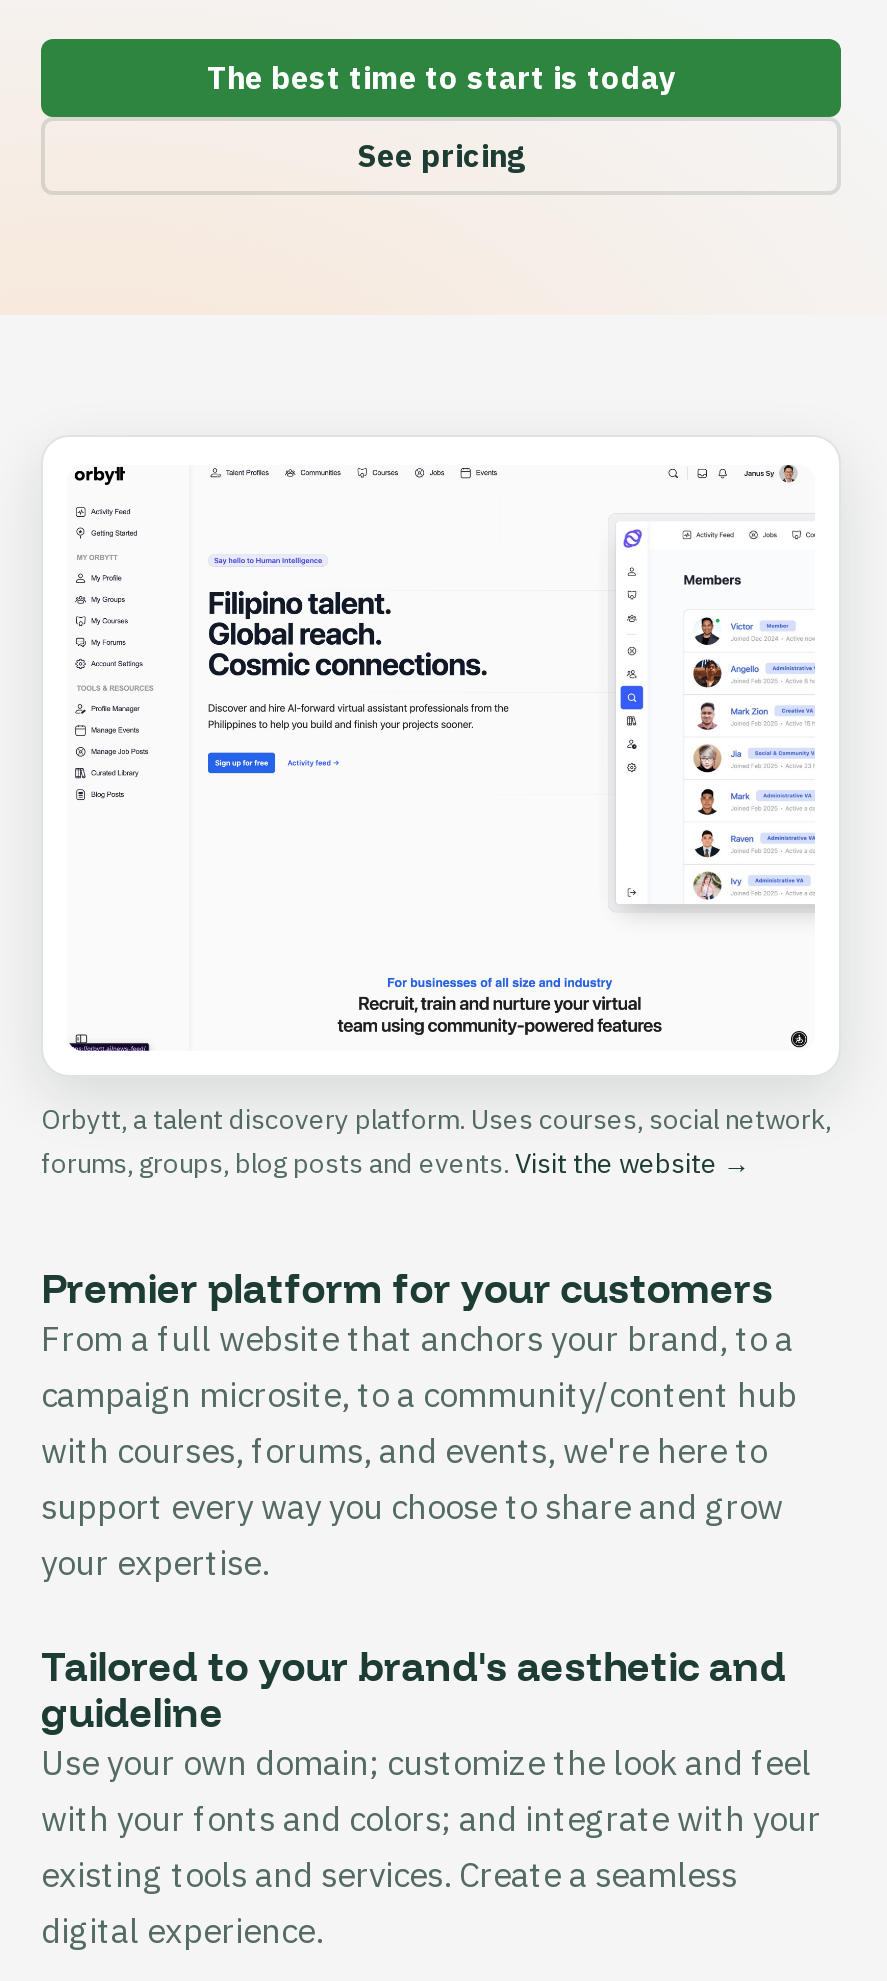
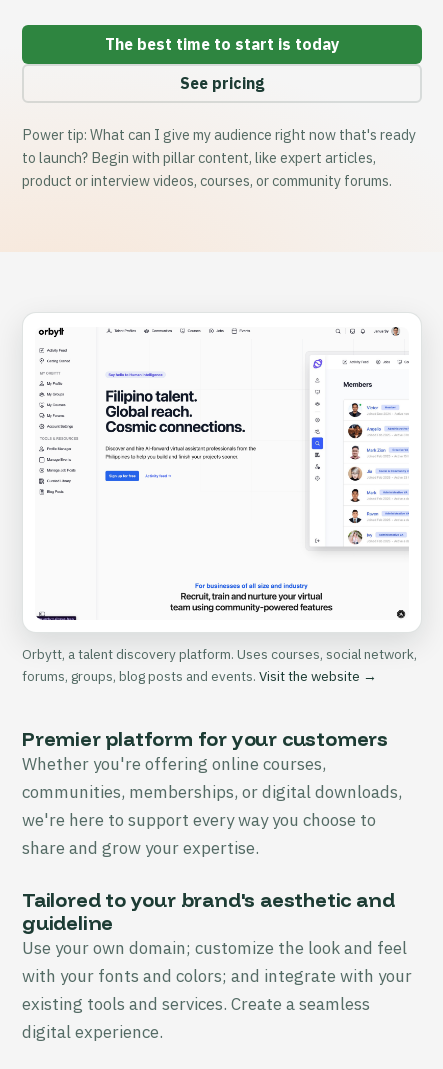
+ Power tip: What can I give my audience right now that's ready
+ to launch? Begin with pillar content, like expert articles,
+ product or interview videos, courses, or community forums.

moved down: [image]

moved down: Orbytt, a talent discovery platform. Uses courses, social network, | Premier platform for your customers

- From a full website that anchors your brand, to a
- campaign microsite, to a community/content hub
- with courses, forums, and events, we're here to
- support every way you choose to share and grow
- your expertise.
+ Whether you're offering online courses,
+ communities, memberships, or digital downloads,
+ we're here to support every way you choose to
+ share and grow your expertise.
